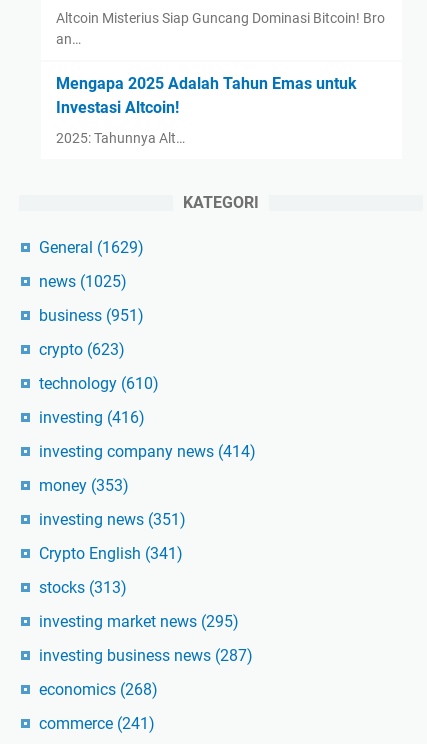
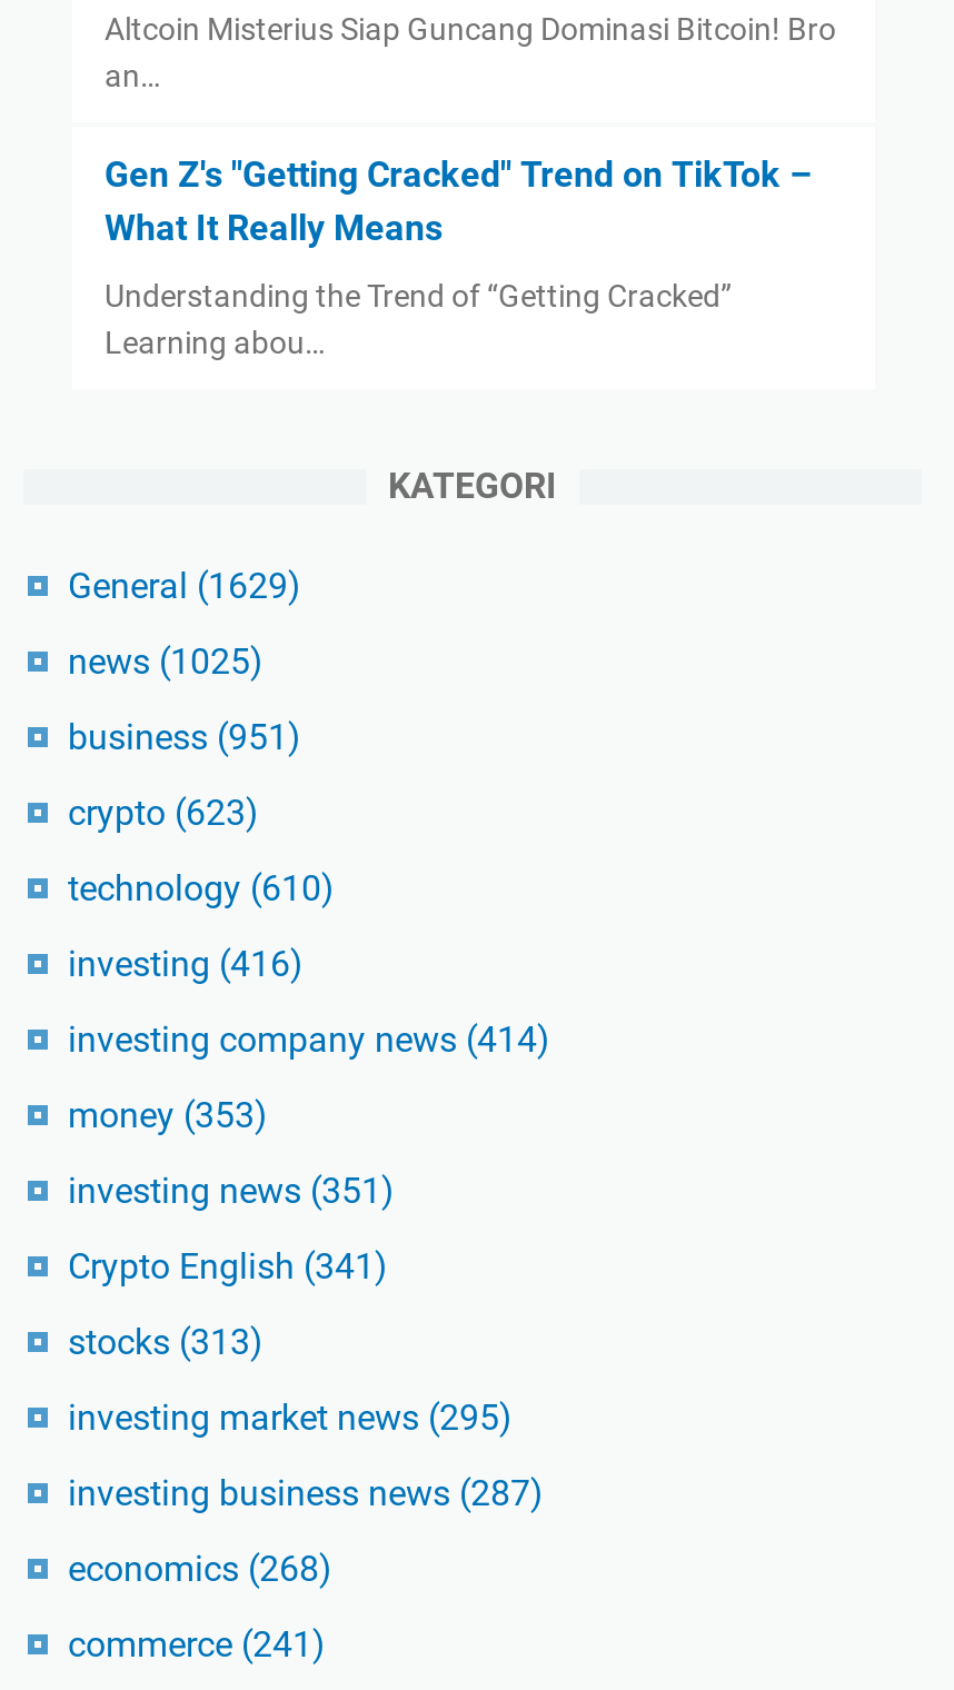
- Mengapa 2025 Adalah Tahun Emas untuk
- Investasi Altcoin!
+ Gen Z's "Getting Cracked" Trend on TikTok –
+ What It Really Means

- 2025: Tahunnya Alt…
+ Understanding the Trend of “Getting Cracked”
+ Learning abou…
